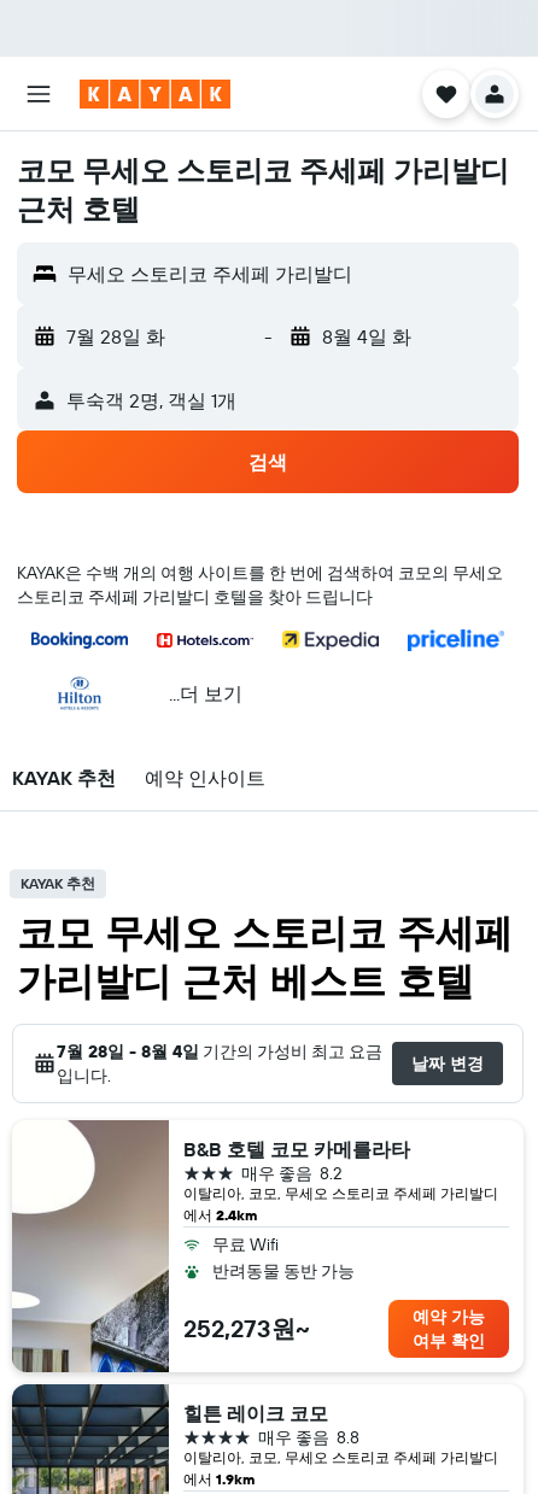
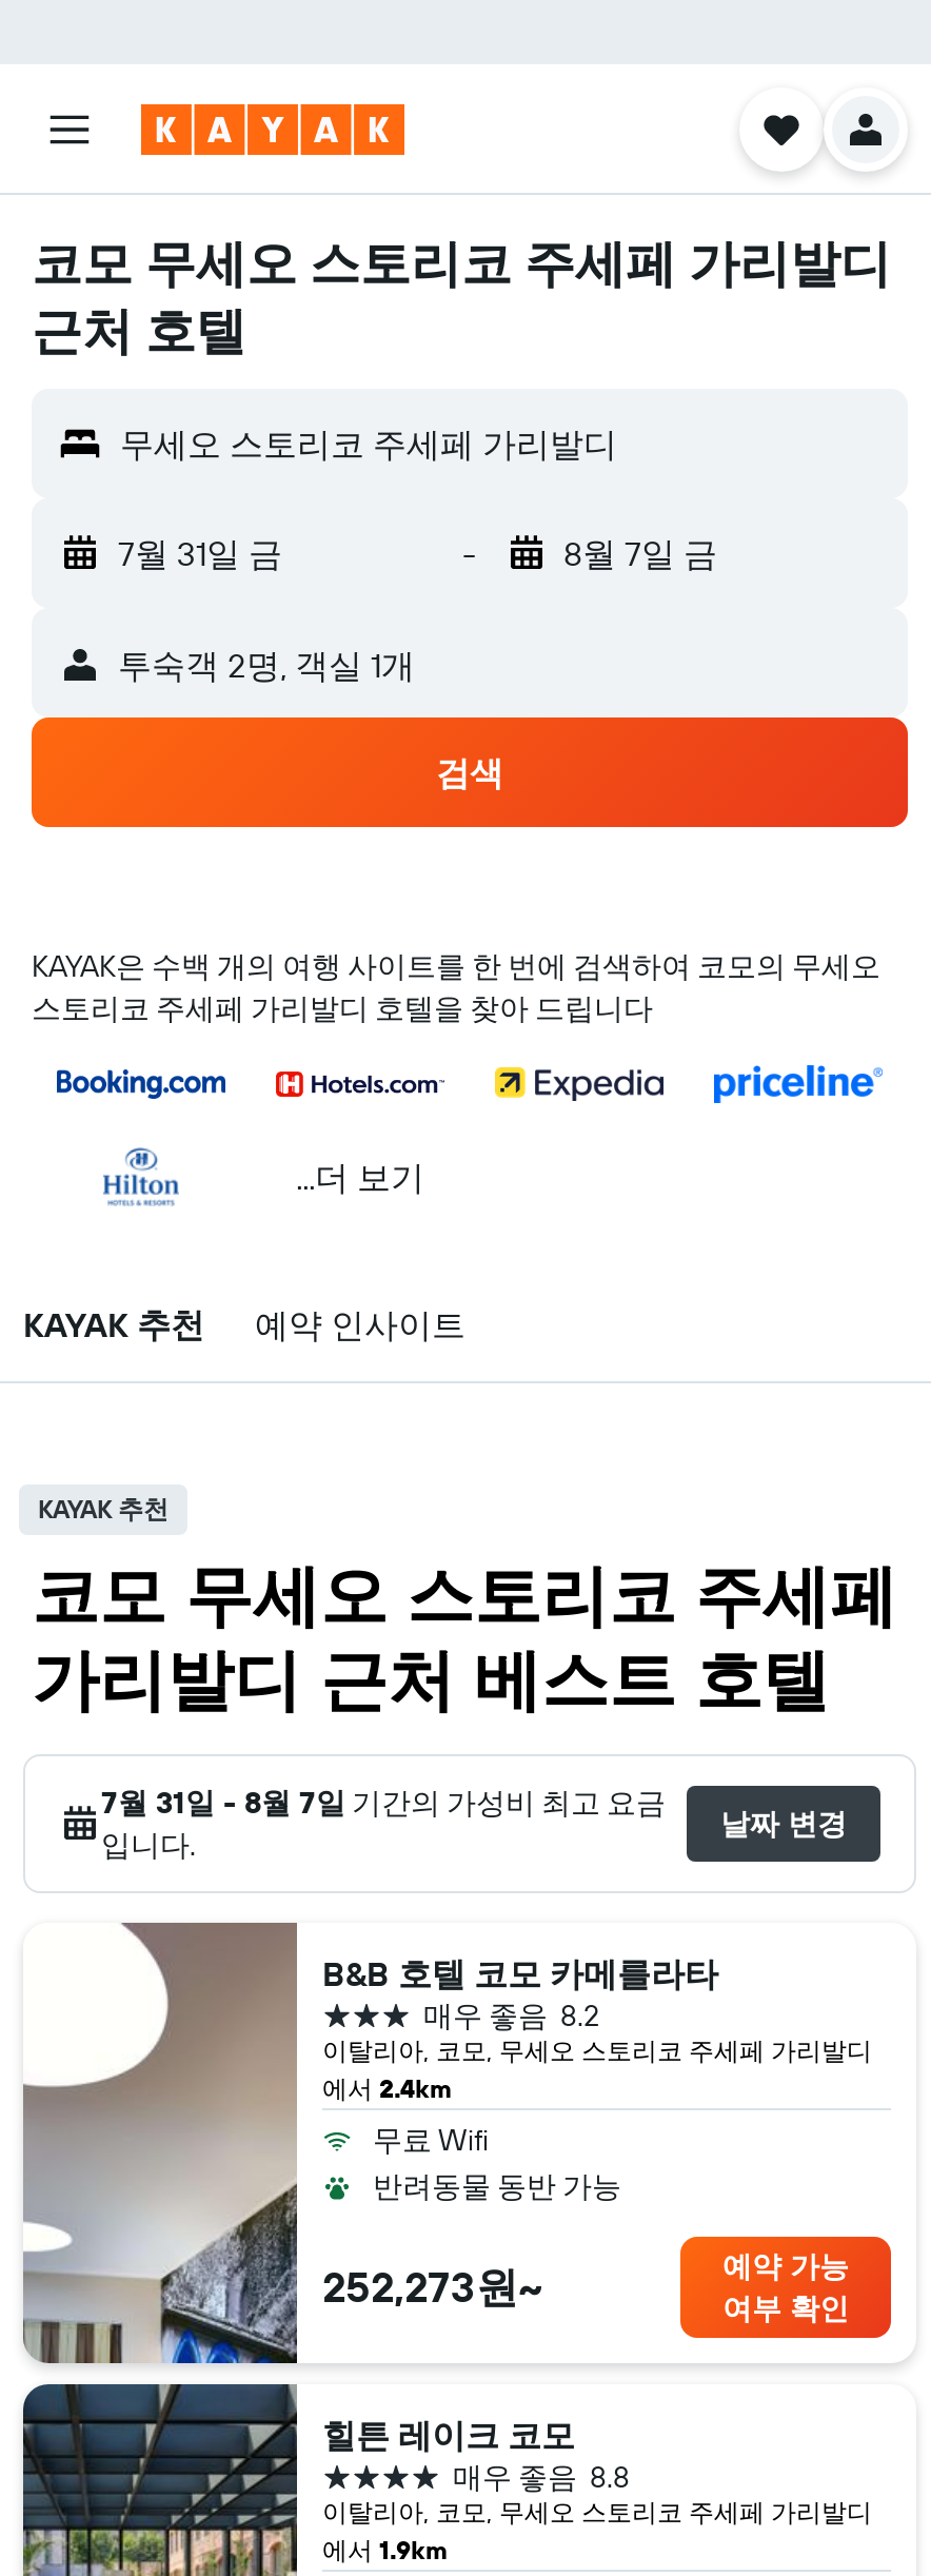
- 7월 28일 화
+ 7월 31일 금

- 8월 4일 화
+ 8월 7일 금

- 7월 28일 - 8월 4일 기간의 가성비 최고 요금
+ 7월 31일 - 8월 7일 기간의 가성비 최고 요금
